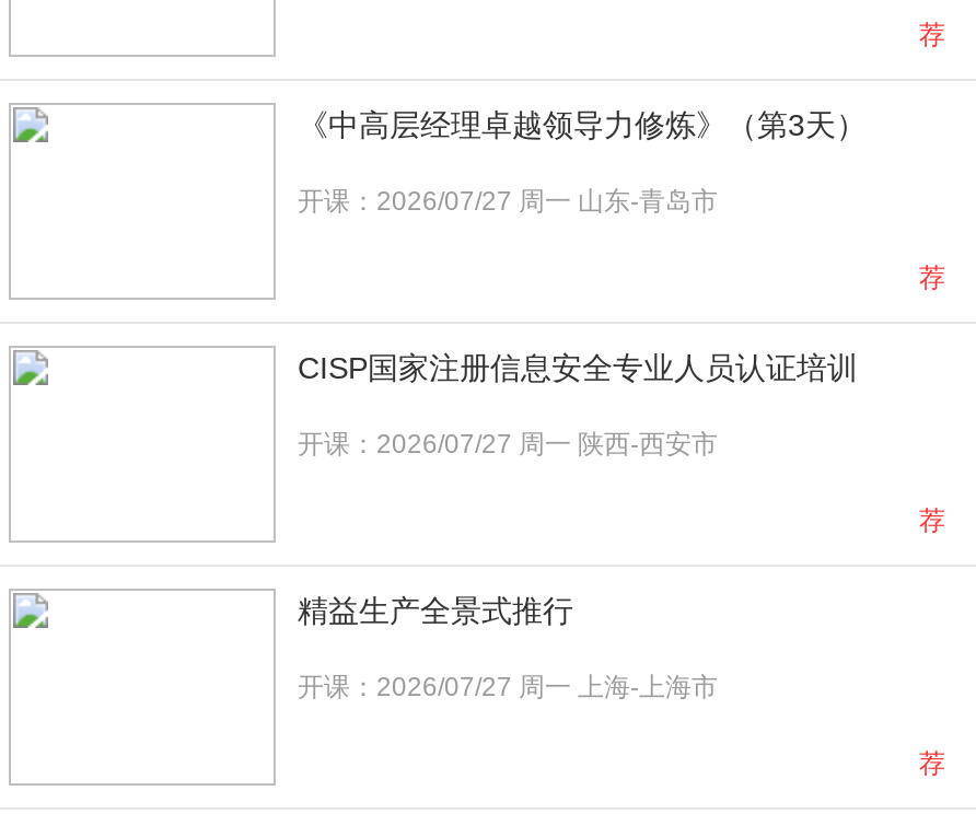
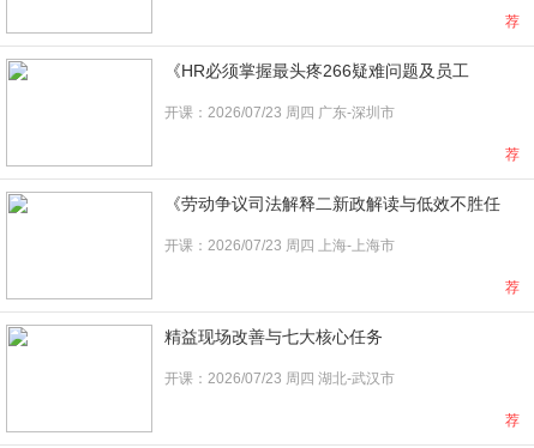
- 《中高层经理卓越领导力修炼》（第3天）
+ 《HR必须掌握最头疼266疑难问题及员工

- 开课：2026/07/27 周一 山东-青岛市
+ 开课：2026/07/23 周四 广东-深圳市

- CISP国家注册信息安全专业人员认证培训
+ 《劳动争议司法解释二新政解读与低效不胜任

- 开课：2026/07/27 周一 陕西-西安市
+ 开课：2026/07/23 周四 上海-上海市

- 精益生产全景式推行
+ 精益现场改善与七大核心任务

- 开课：2026/07/27 周一 上海-上海市
+ 开课：2026/07/23 周四 湖北-武汉市
